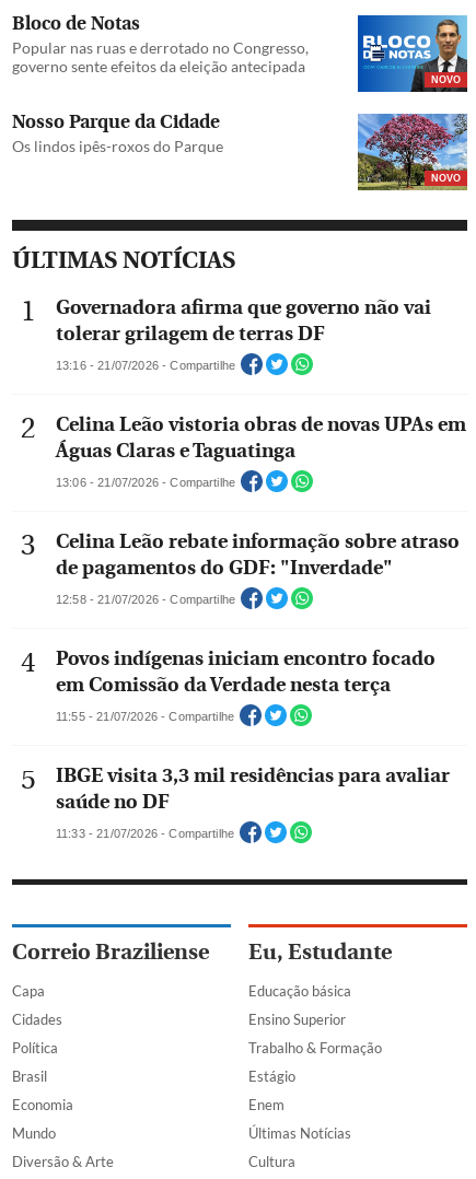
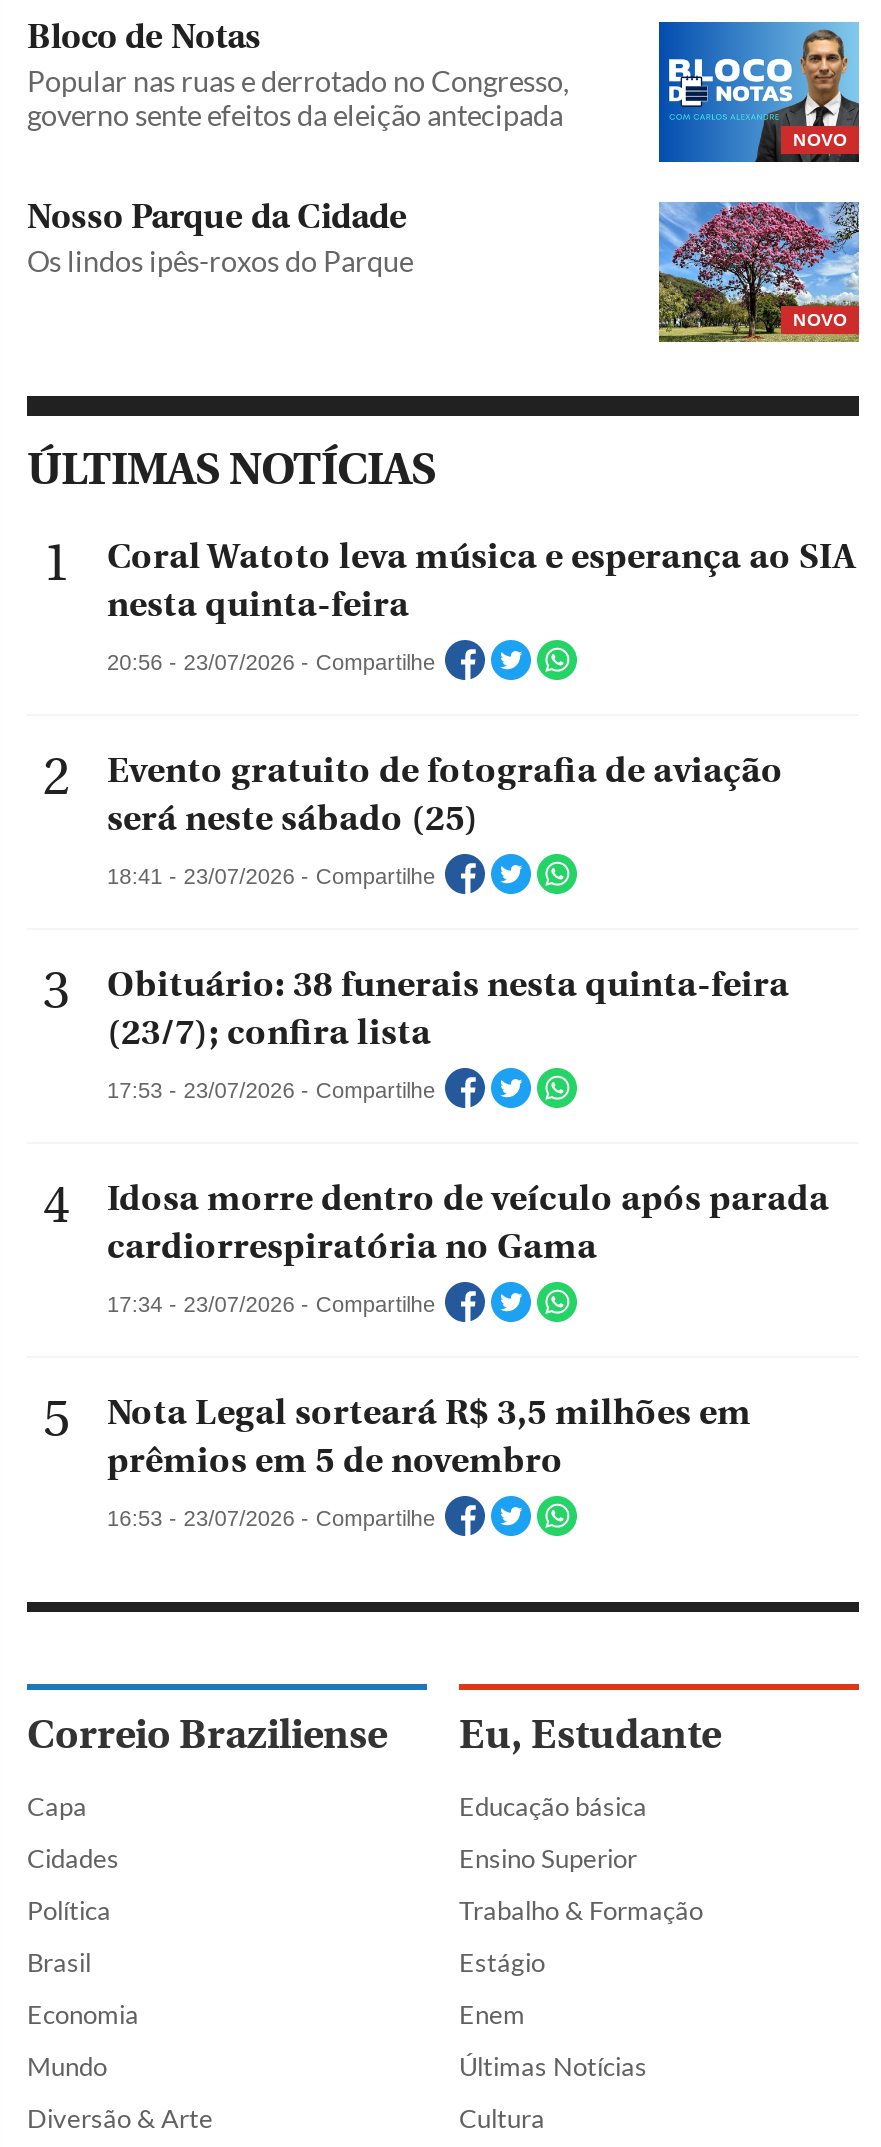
- Governadora afirma que governo não vai
- tolerar grilagem de terras DF
+ Coral Watoto leva música e esperança ao SIA
+ nesta quinta-feira

- 13:16 - 21/07/2026 - Compartilhe
+ 20:56 - 23/07/2026 - Compartilhe

- Celina Leão vistoria obras de novas UPAs em
- Águas Claras e Taguatinga
+ Evento gratuito de fotografia de aviação
+ será neste sábado (25)

- 13:06 - 21/07/2026 - Compartilhe
+ 18:41 - 23/07/2026 - Compartilhe

- Celina Leão rebate informação sobre atraso
- de pagamentos do GDF: "Inverdade"
+ Obituário: 38 funerais nesta quinta-feira
+ (23/7); confira lista

- 12:58 - 21/07/2026 - Compartilhe
+ 17:53 - 23/07/2026 - Compartilhe

- Povos indígenas iniciam encontro focado
- em Comissão da Verdade nesta terça
+ Idosa morre dentro de veículo após parada
+ cardiorrespiratória no Gama

- 11:55 - 21/07/2026 - Compartilhe
+ 17:34 - 23/07/2026 - Compartilhe

- IBGE visita 3,3 mil residências para avaliar
- saúde no DF
+ Nota Legal sorteará R$ 3,5 milhões em
+ prêmios em 5 de novembro

- 11:33 - 21/07/2026 - Compartilhe
+ 16:53 - 23/07/2026 - Compartilhe
